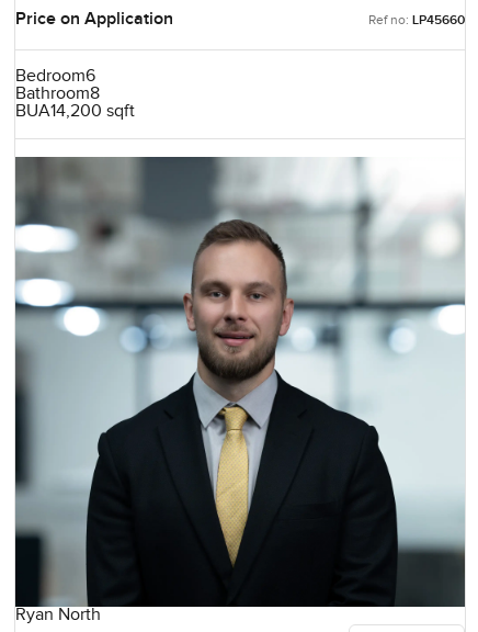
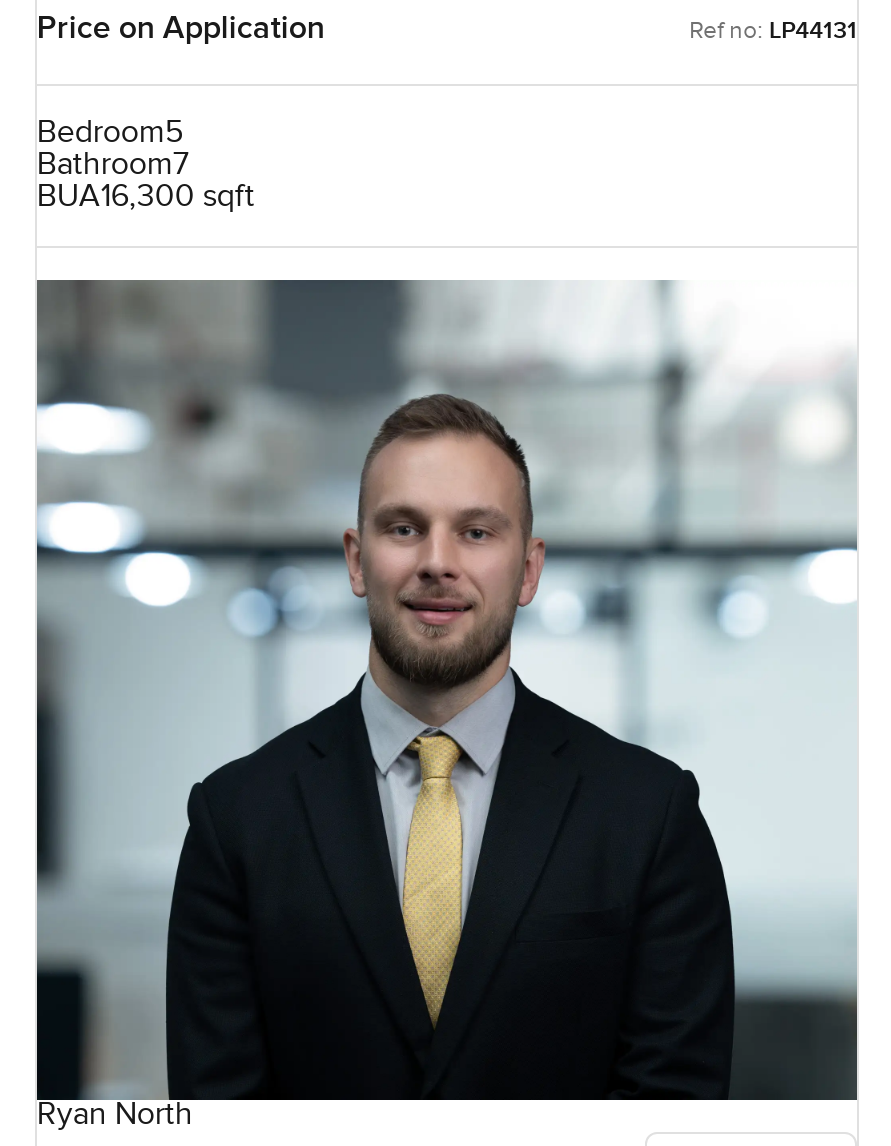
- Ref no: LP45660
+ Ref no: LP44131

- Bedroom6
+ Bedroom5

- Bathroom8
+ Bathroom7

- BUA14,200 sqft
+ BUA16,300 sqft
